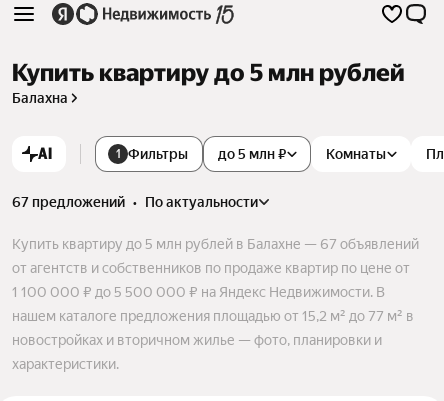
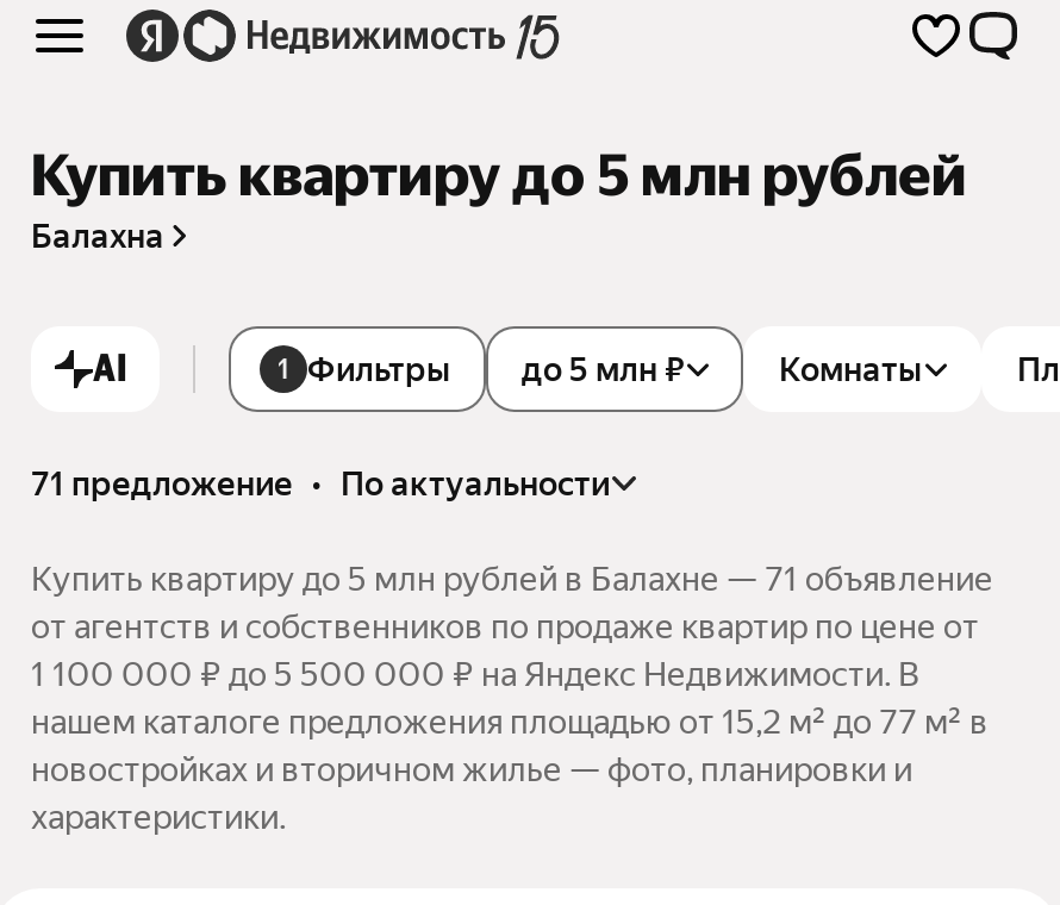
- 67 предложений • по актуальности
+ 71 предложение • по актуальности

- Купить квартиру до 5 млн рублей в Балахне — 67 объявлений
+ Купить квартиру до 5 млн рублей в Балахне — 71 объявление
